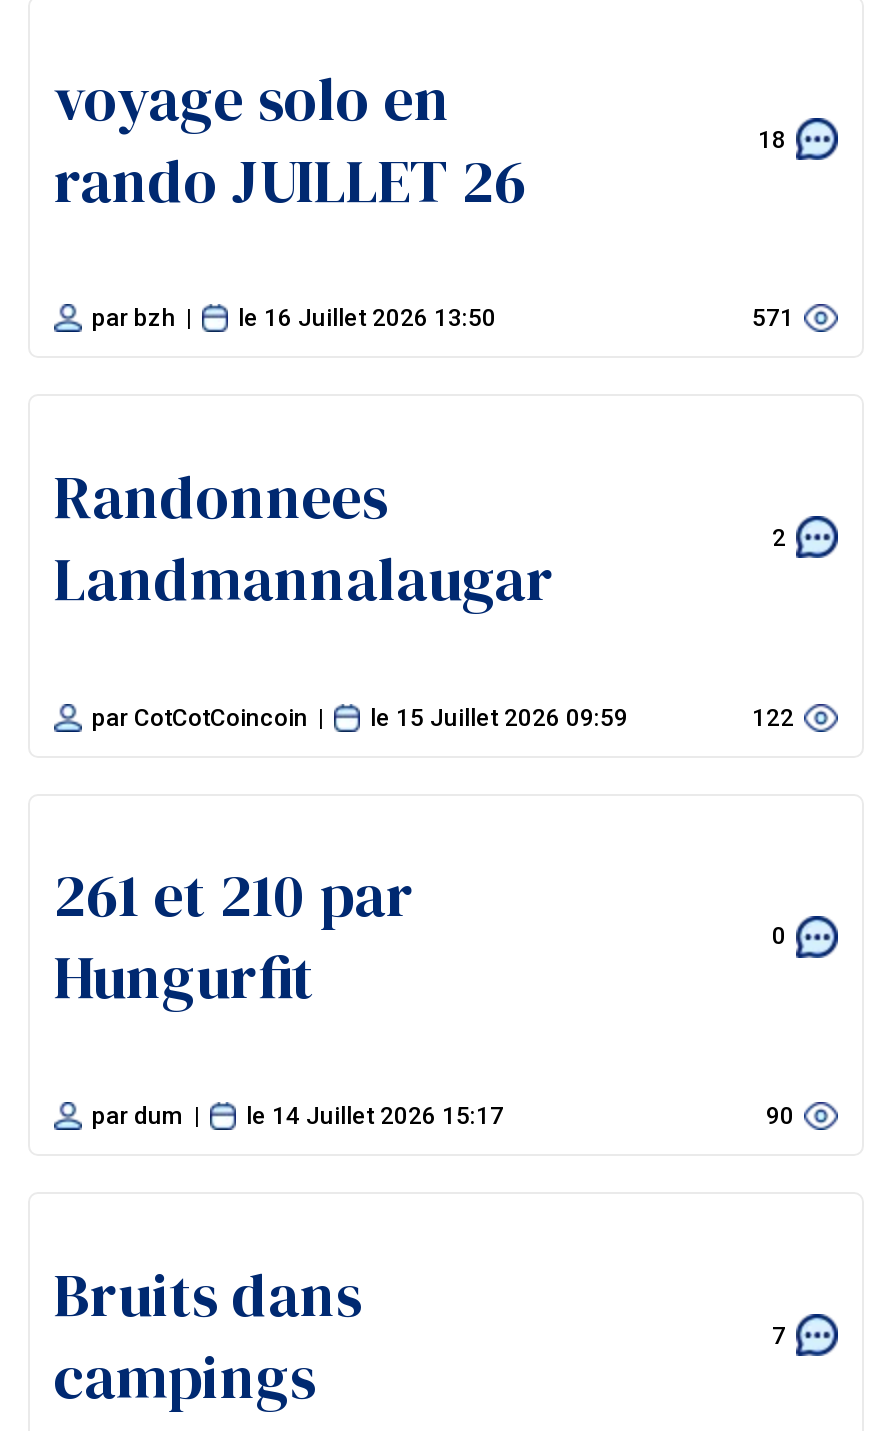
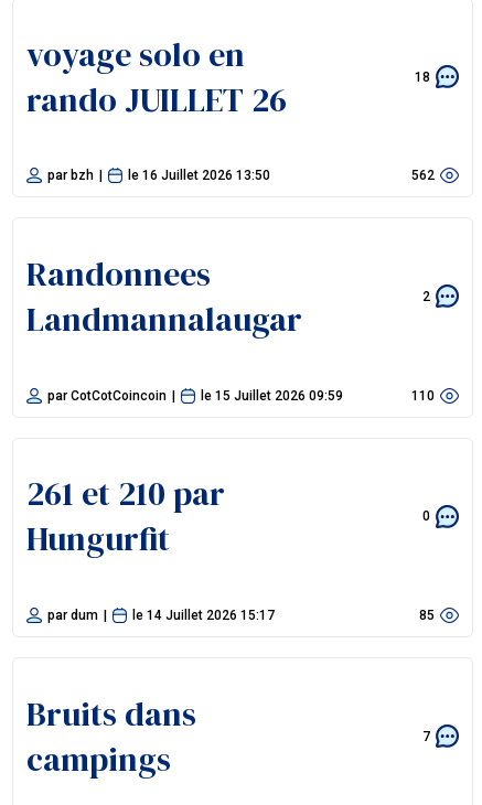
- 571
+ 562

- 122
+ 110

- 90
+ 85
